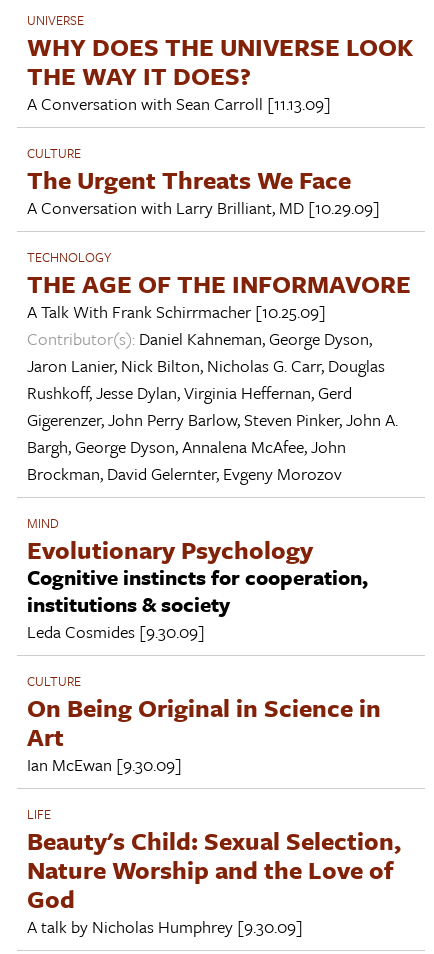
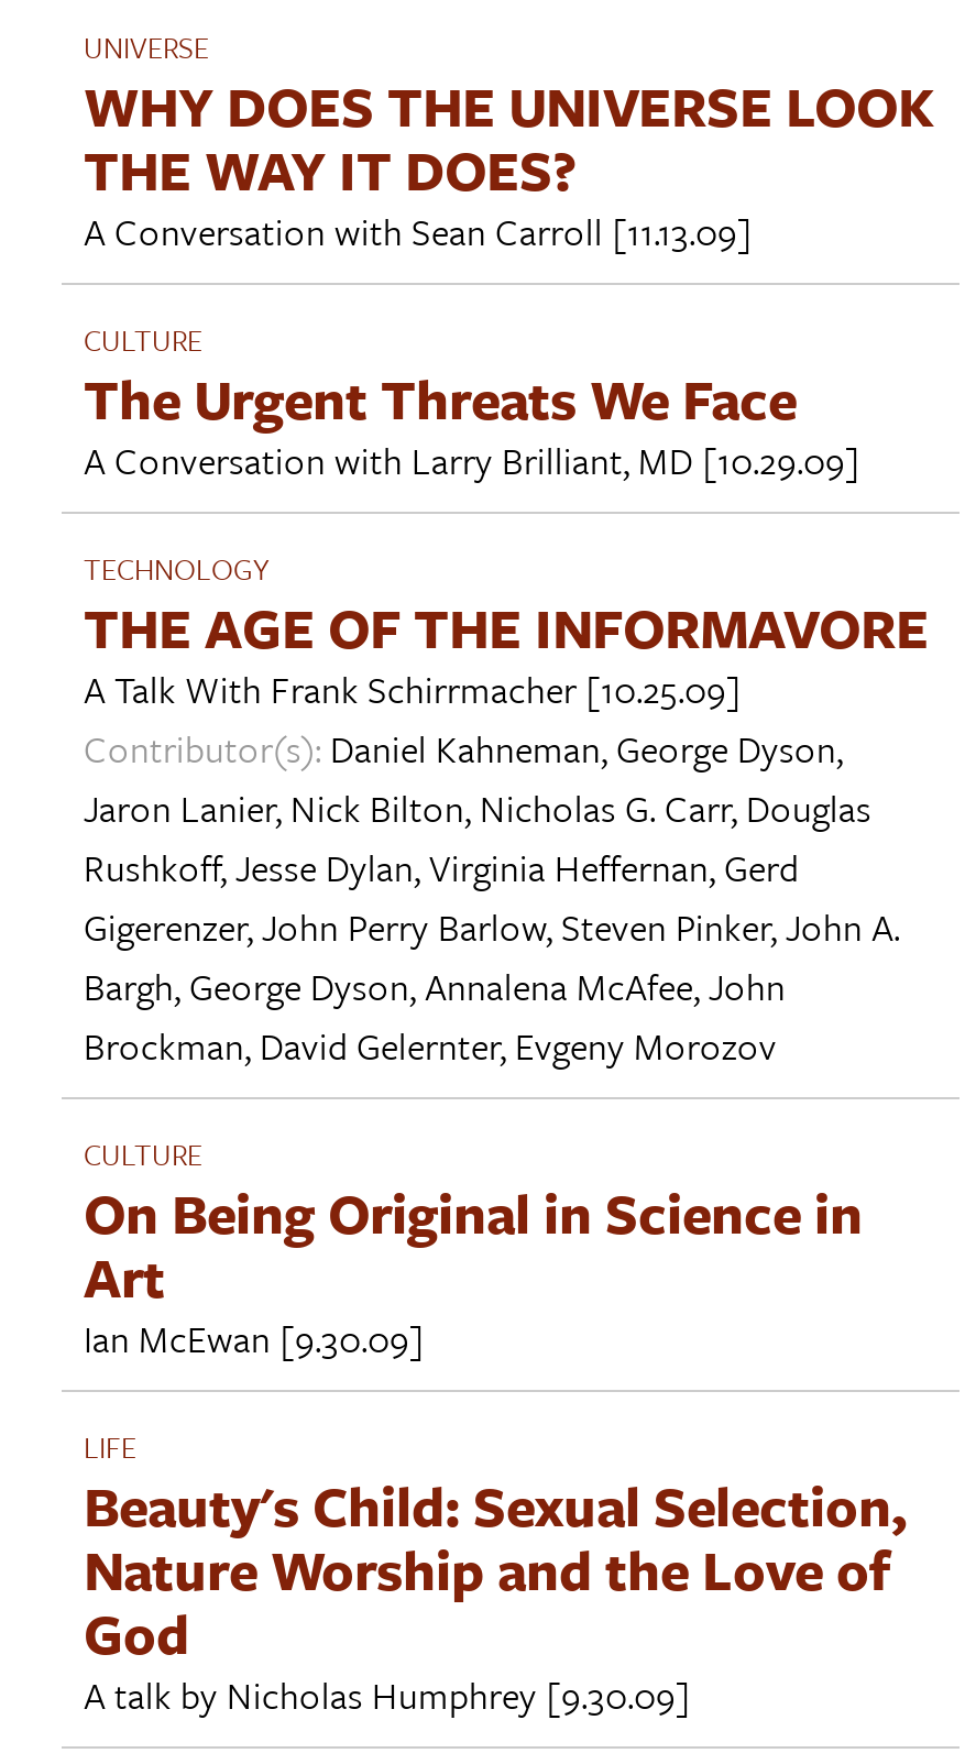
- MIND
- Evolutionary Psychology
- Cognitive instincts for cooperation,
- institutions & society
- Leda Cosmides [9.30.09]
